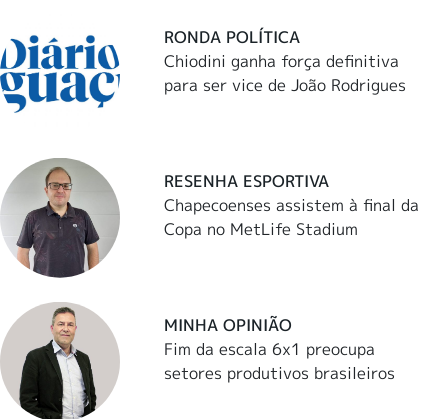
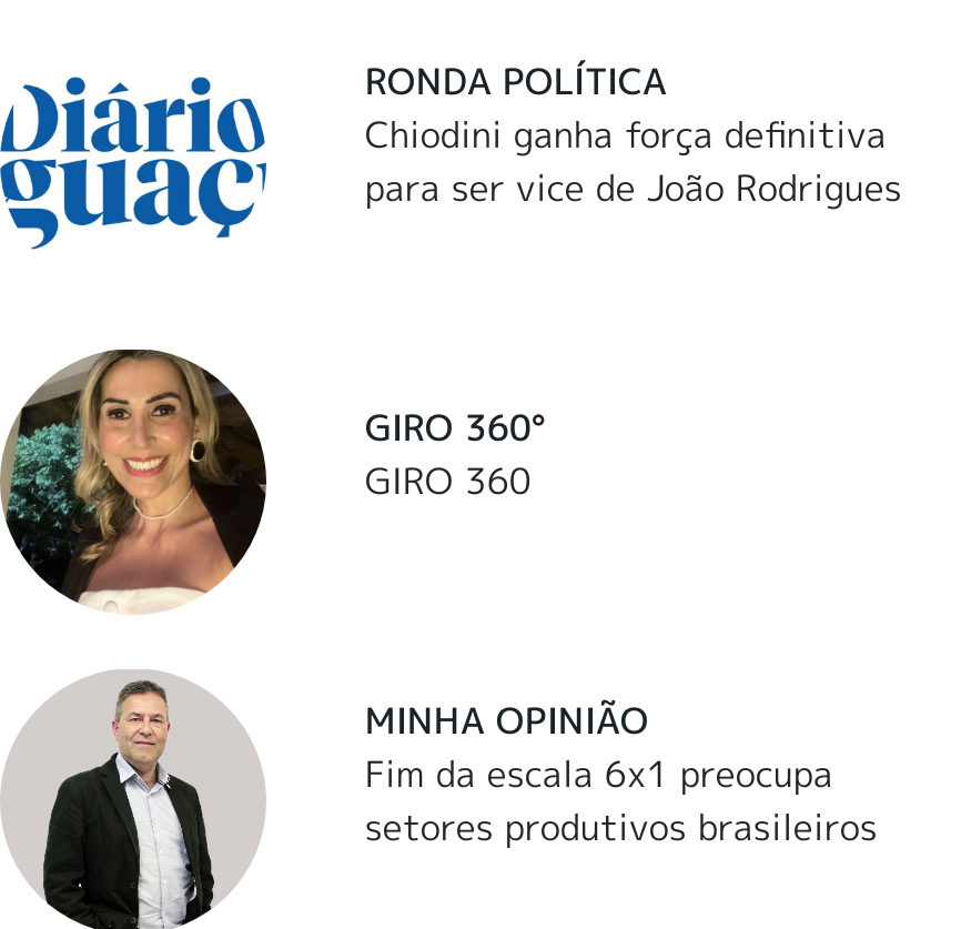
- [image]
+ [image]

- RESENHA ESPORTIVA
- Chapecoenses assistem à final da
- Copa no MetLife Stadium
+ GIRO 360°
+ GIRO 360
